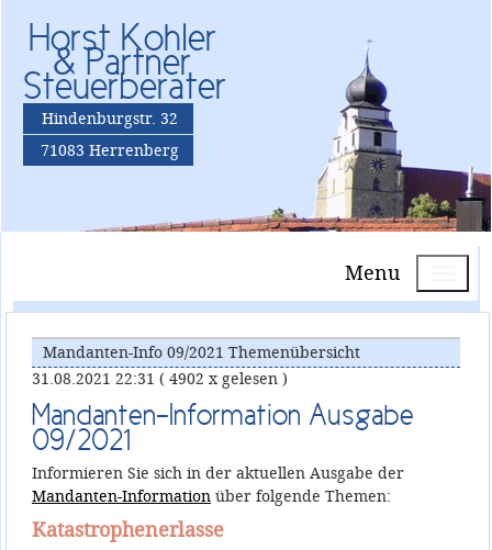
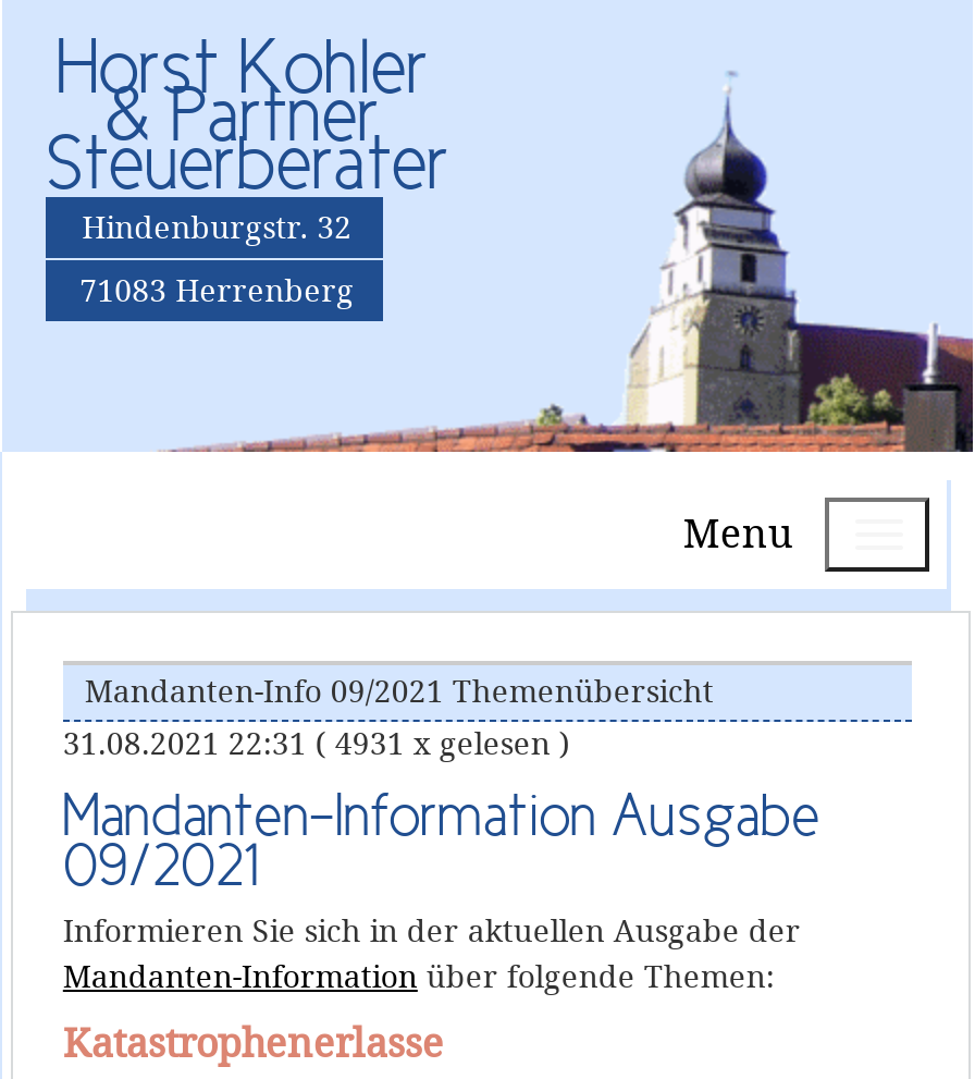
- 31.08.2021 22:31 ( 4902 x gelesen )
+ 31.08.2021 22:31 ( 4931 x gelesen )
